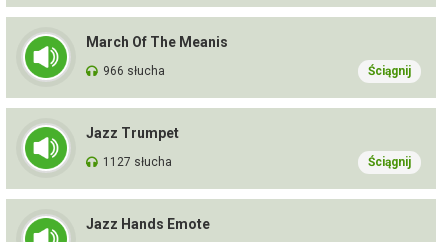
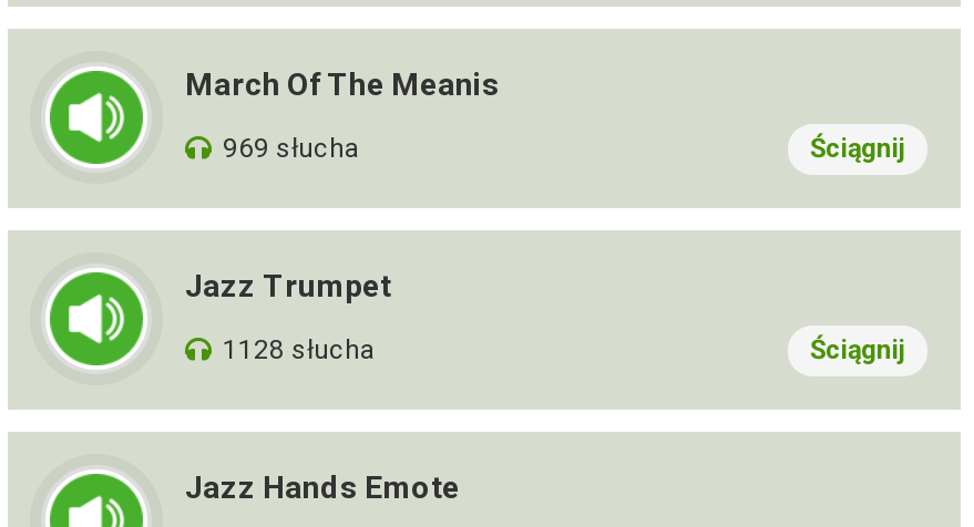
- 966 słucha
+ 969 słucha

- 1127 słucha
+ 1128 słucha
